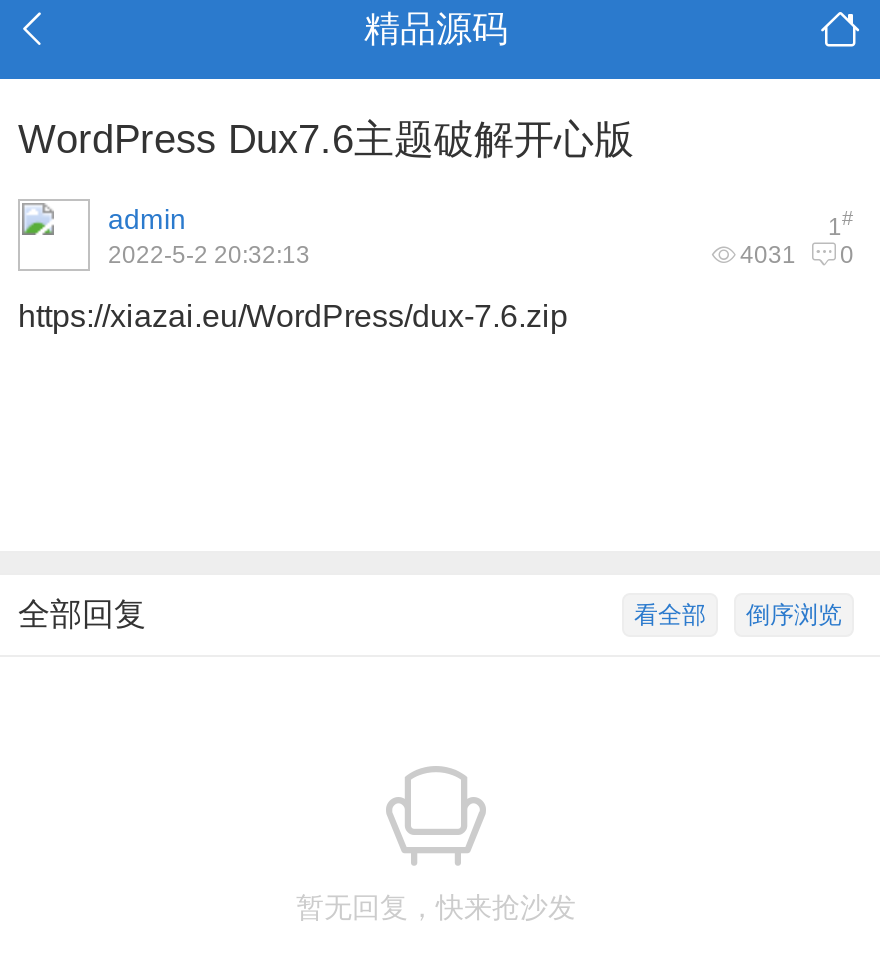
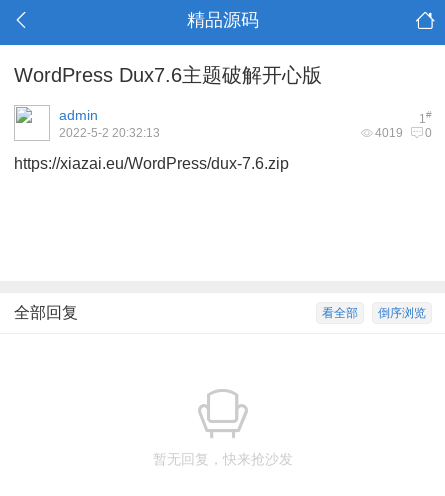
- 4031 0
+ 4019 0
